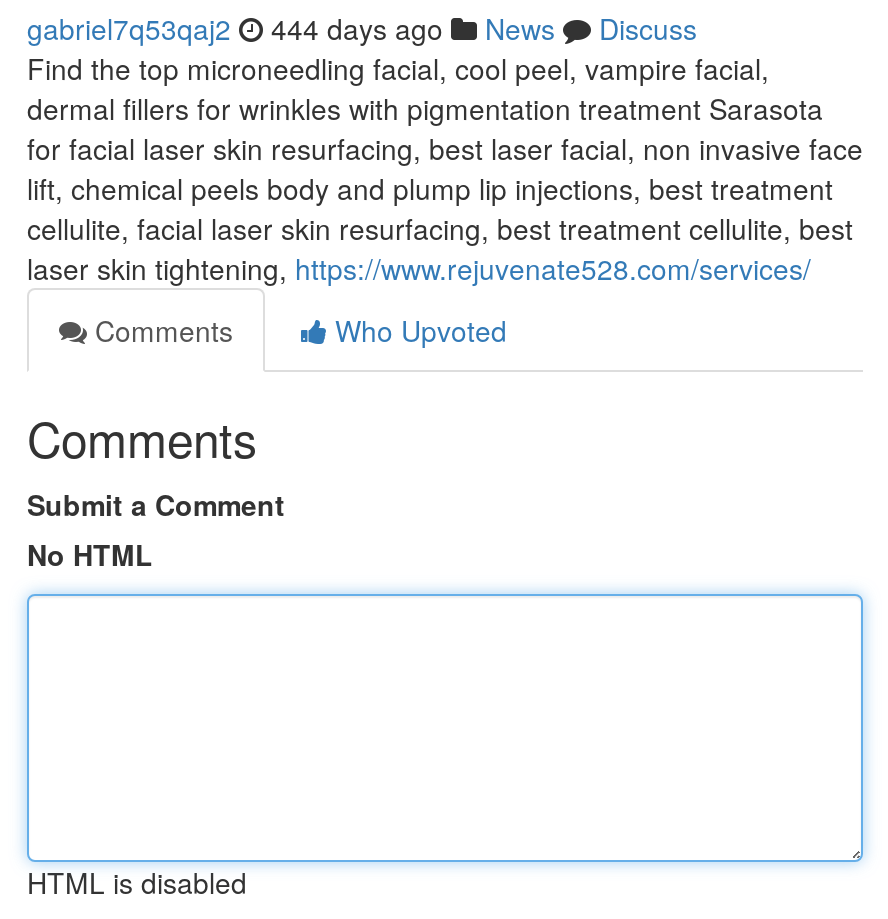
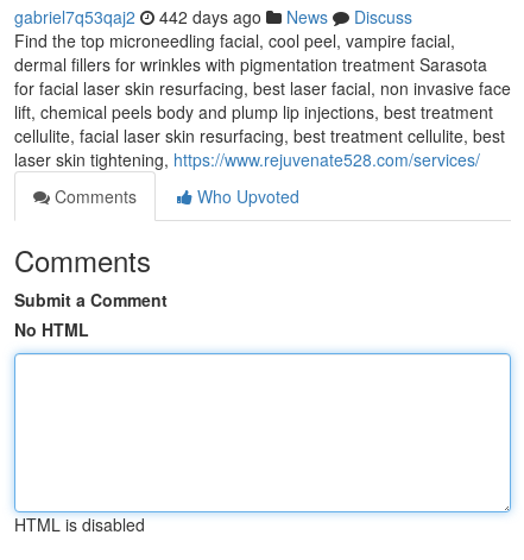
- gabriel7q53qaj2 444 days ago News Discuss
+ gabriel7q53qaj2 442 days ago News Discuss
